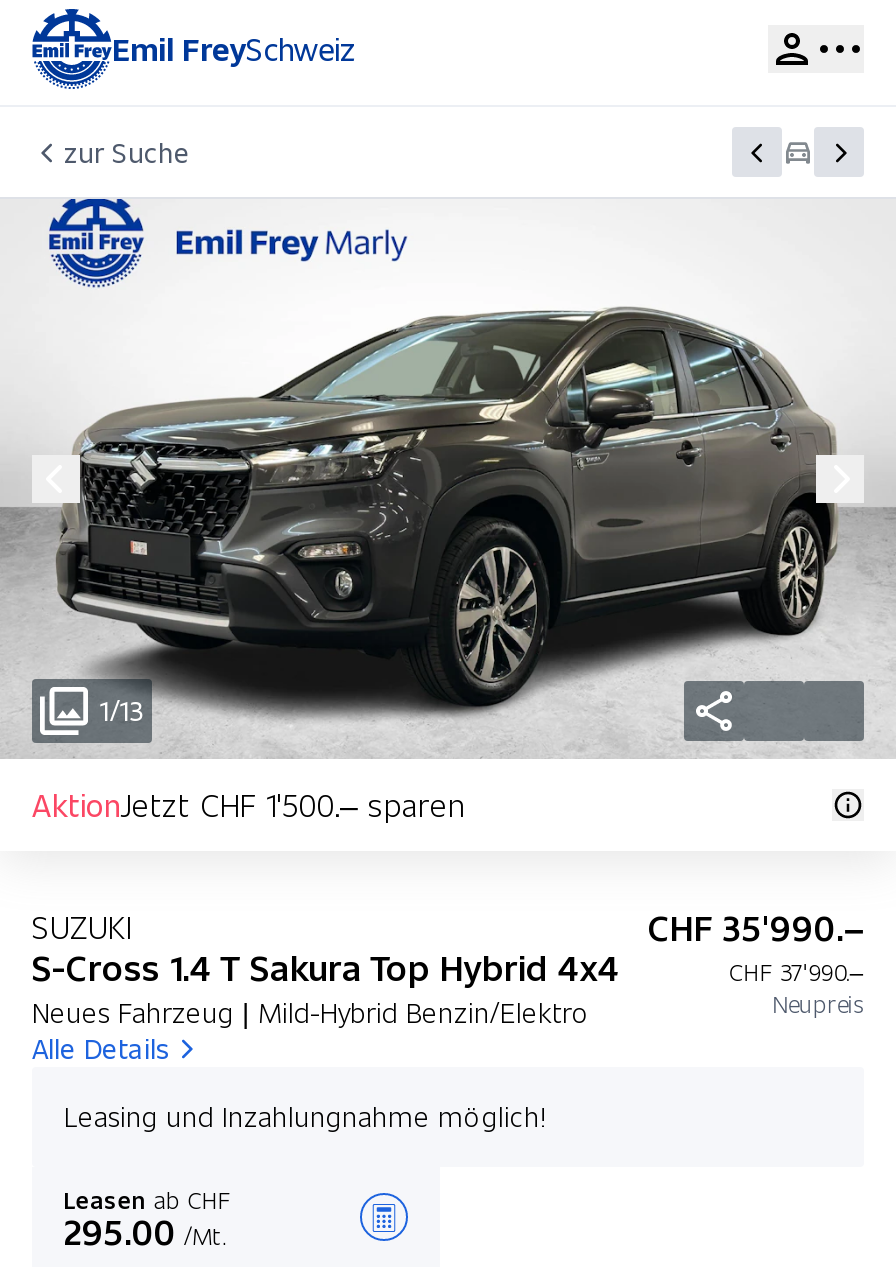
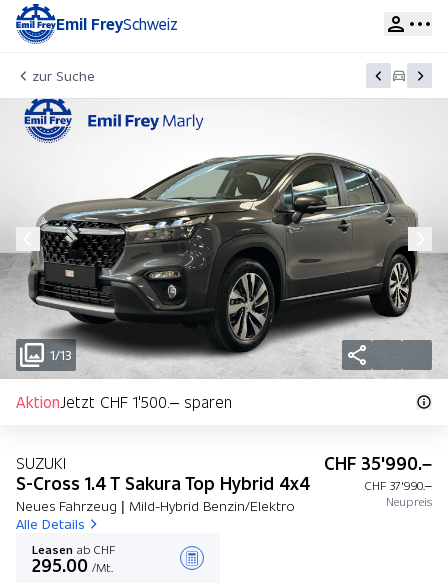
- Leasing und Inzahlungnahme möglich!
